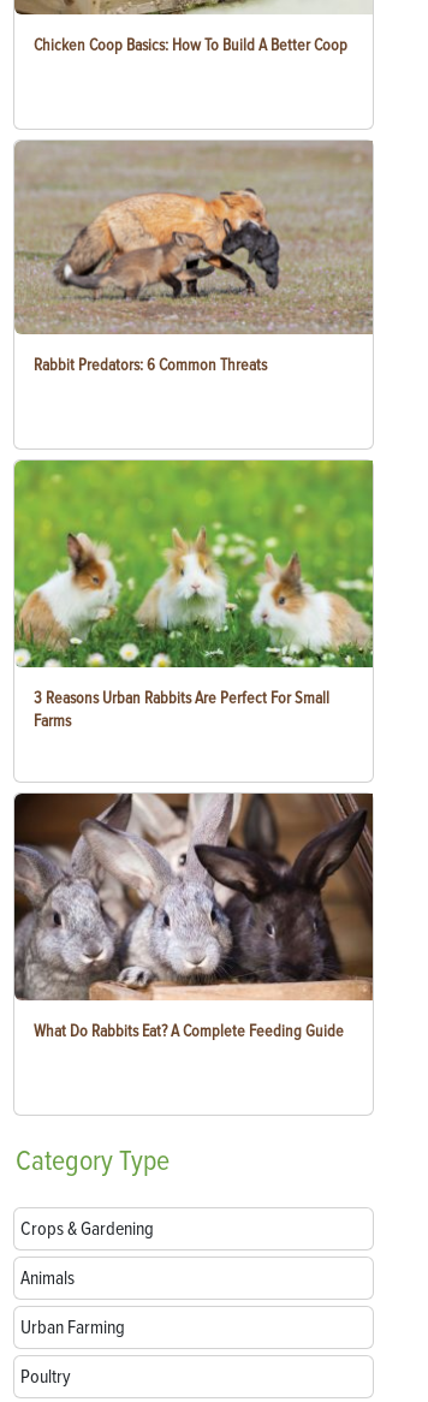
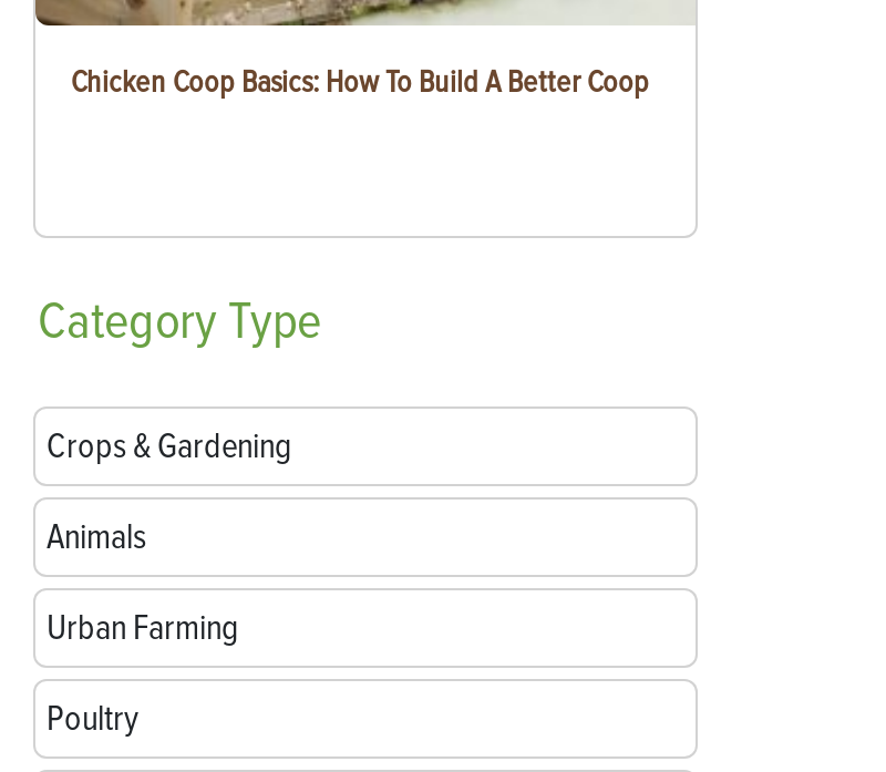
- [image]
- Rabbit Predators: 6 Common Threats

- [image]
- 3 Reasons Urban Rabbits Are Perfect For Small
- Farms

- [image]
- What Do Rabbits Eat? A Complete Feeding Guide
